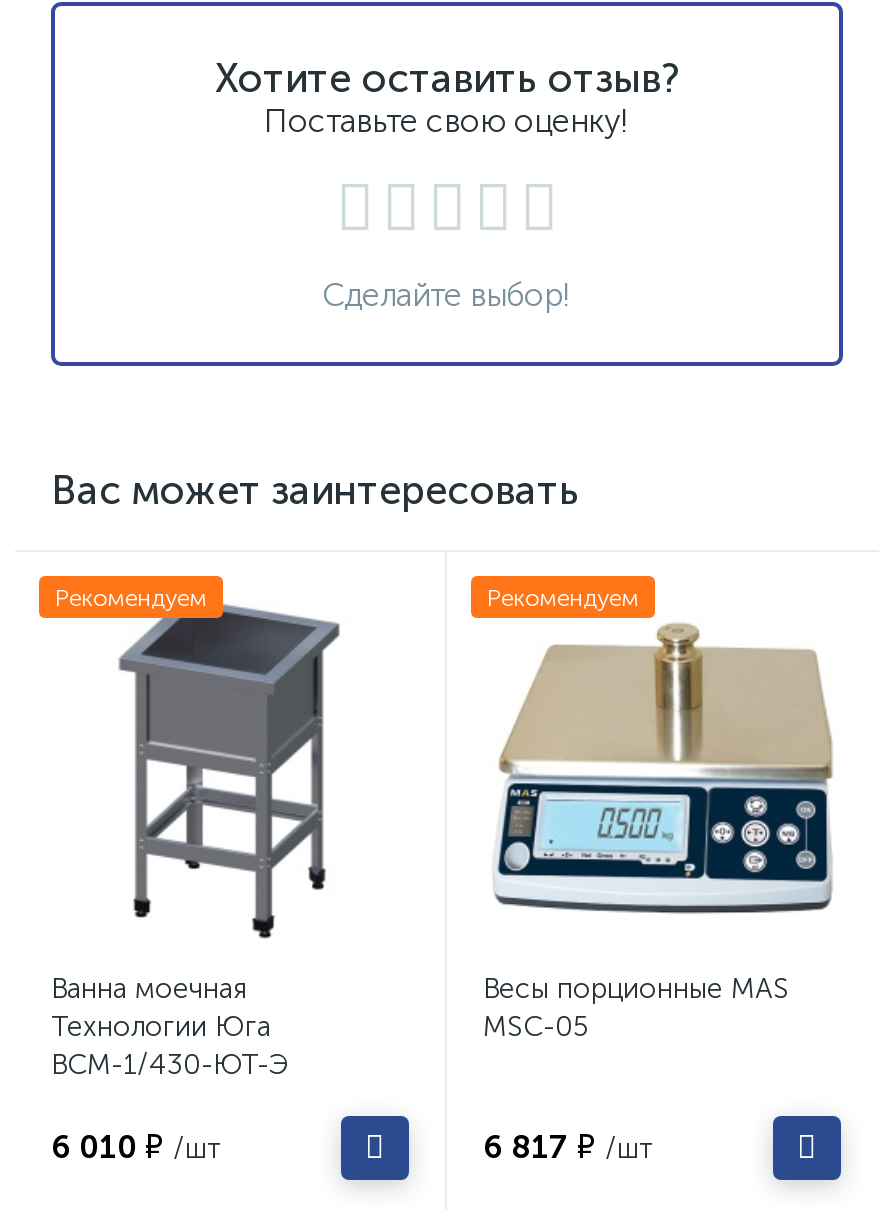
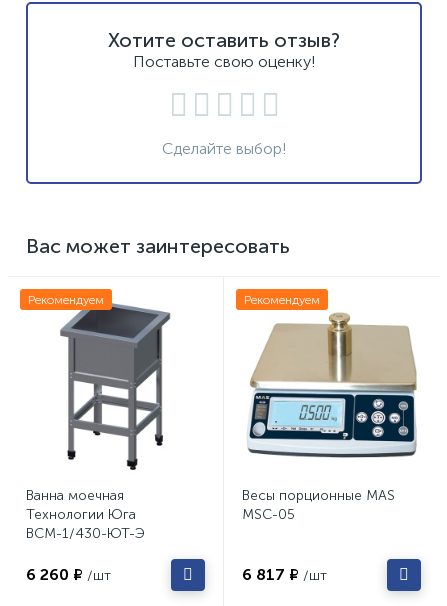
- 6 010 ₽ /шт
+ 6 260 ₽ /шт
